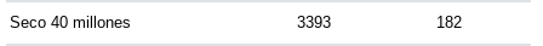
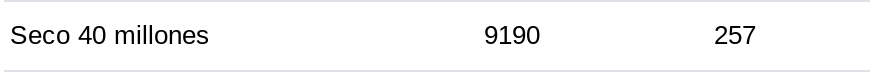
- 3393
+ 9190

- 182
+ 257
